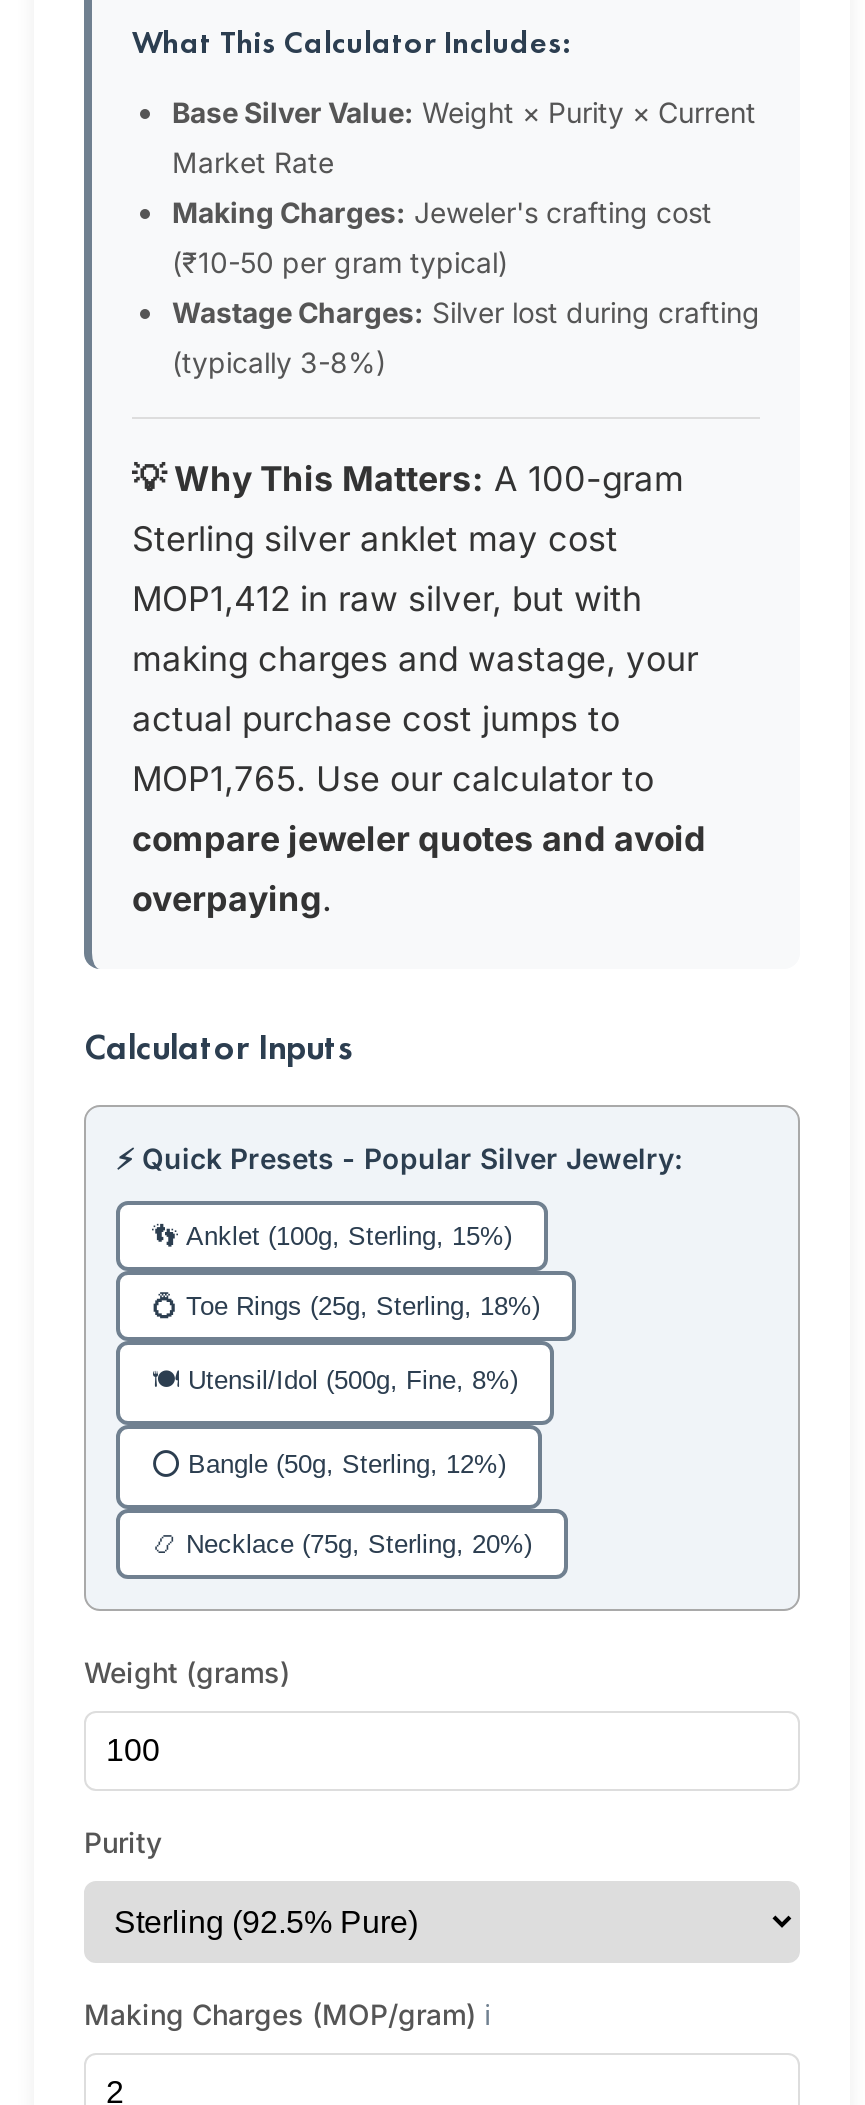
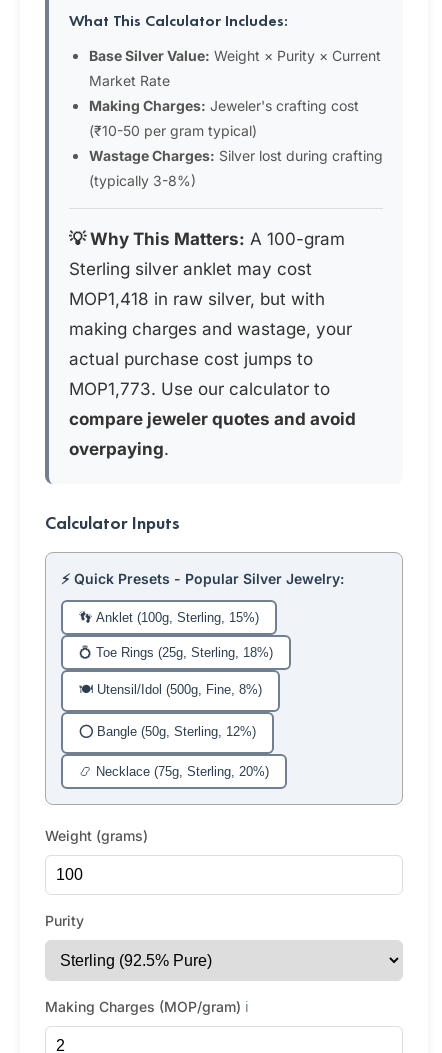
- MOP1,412 in raw silver, but with
+ MOP1,418 in raw silver, but with

- MOP1,765. Use our calculator to
+ MOP1,773. Use our calculator to
